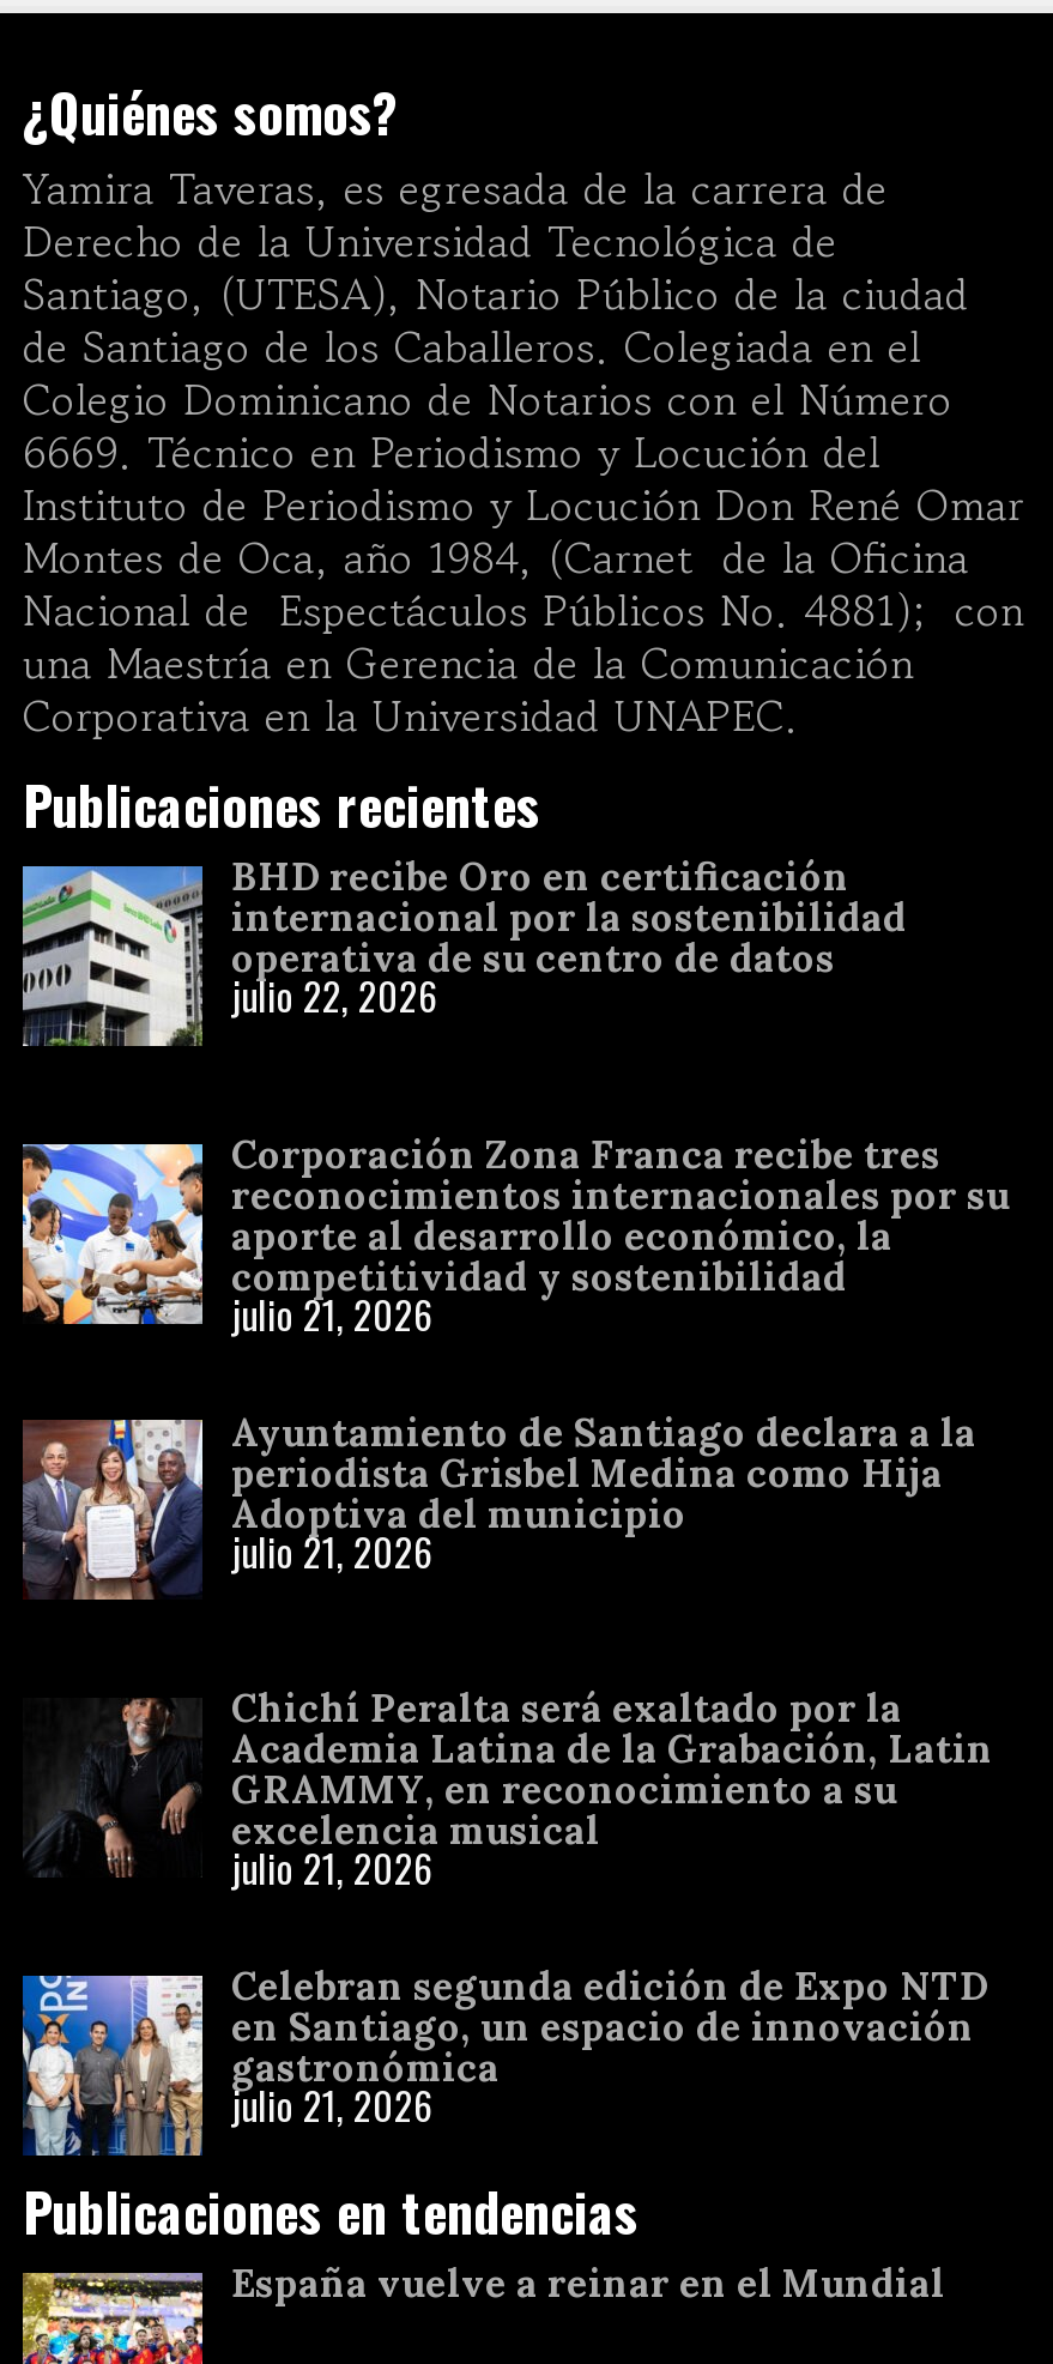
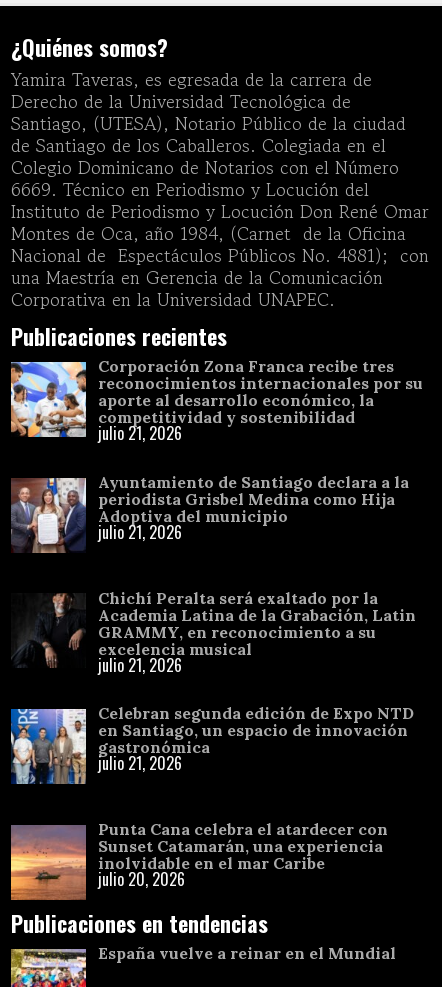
- [image]
- BHD recibe Oro en certificación
- internacional por la sostenibilidad
- operativa de su centro de datos
- julio 22, 2026

moved up: [image] | Corporación Zona Franca recibe tres | reconocimientos internacionales por su | ... | gastronómica | julio 21, 2026

+ [image]
+ Punta Cana celebra el atardecer con
+ Sunset Catamarán, una experiencia
+ inolvidable en el mar Caribe
+ julio 20, 2026
